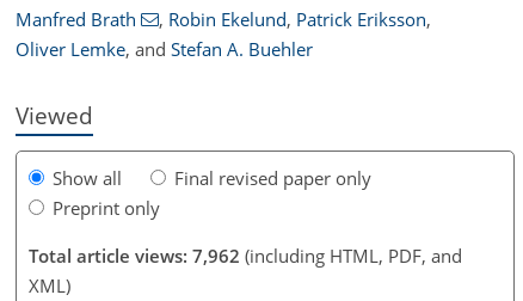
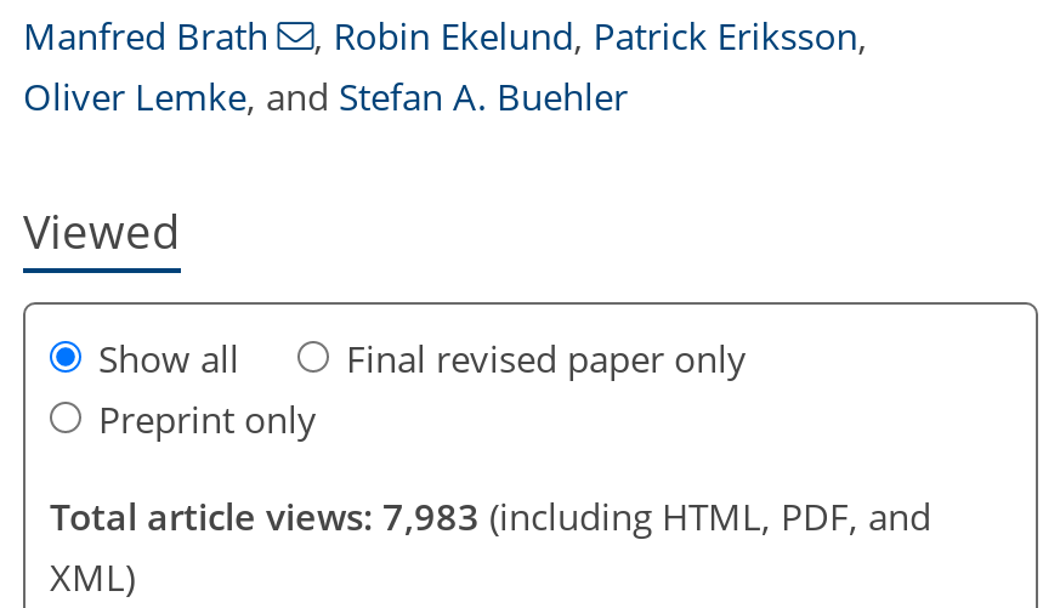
- Total article views: 7,962 (including HTML, PDF, and
+ Total article views: 7,983 (including HTML, PDF, and
